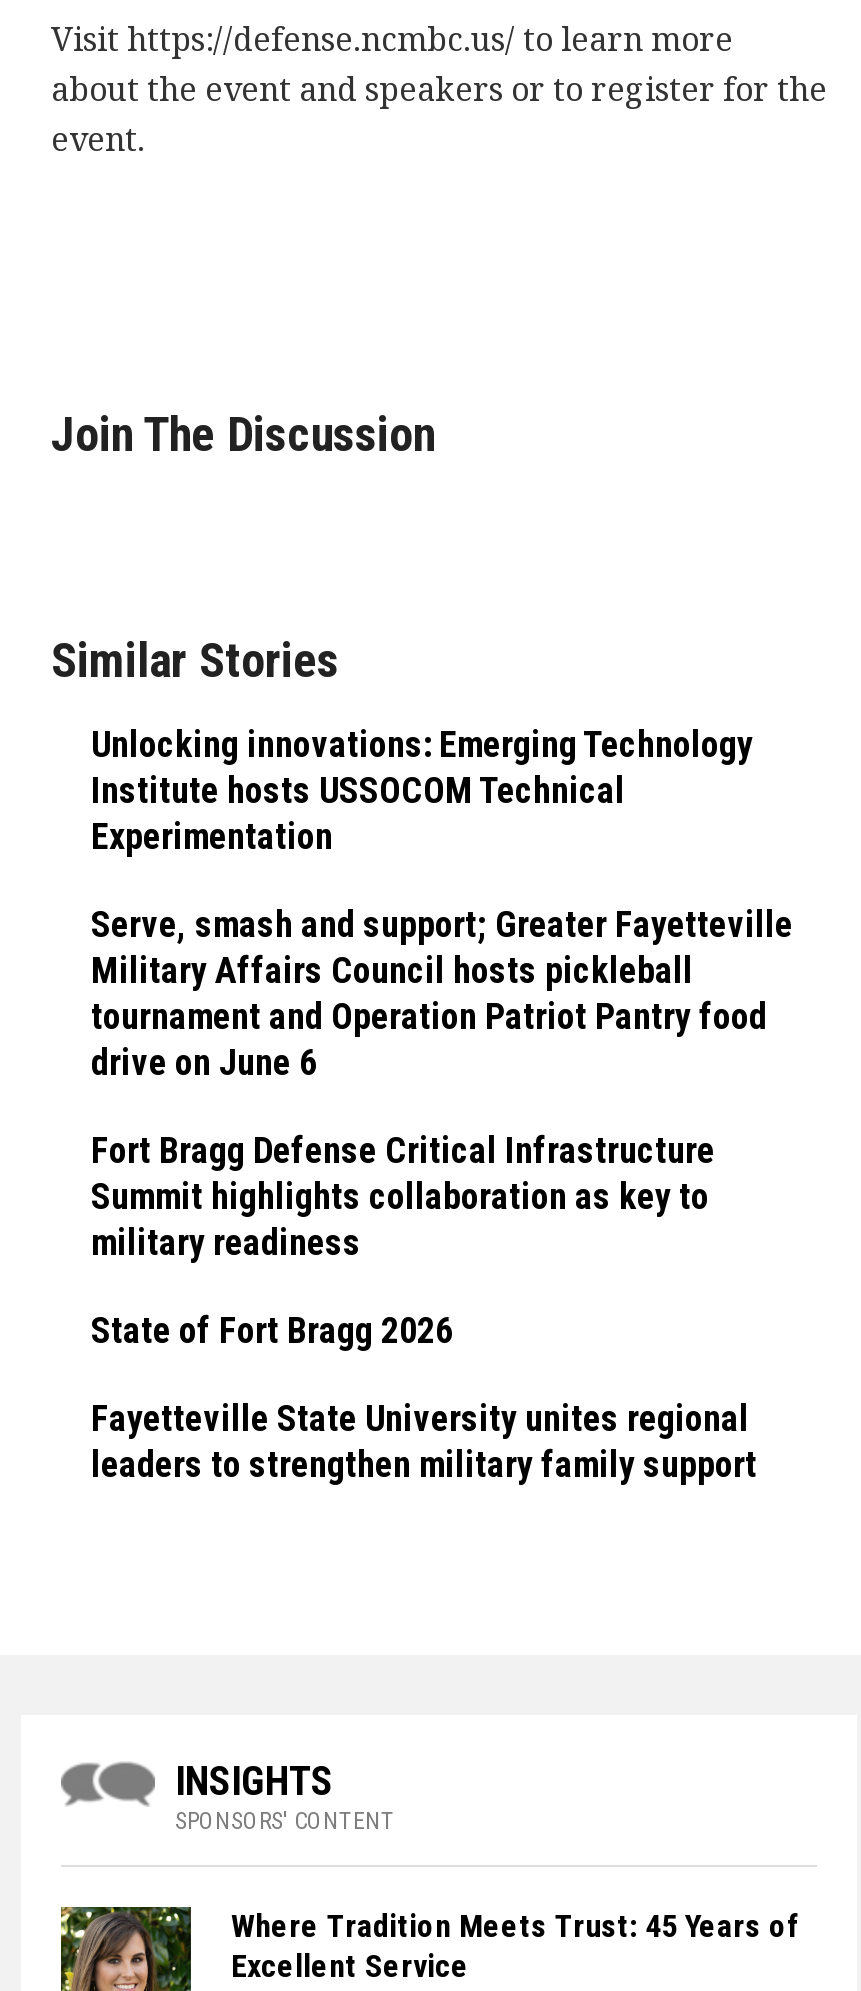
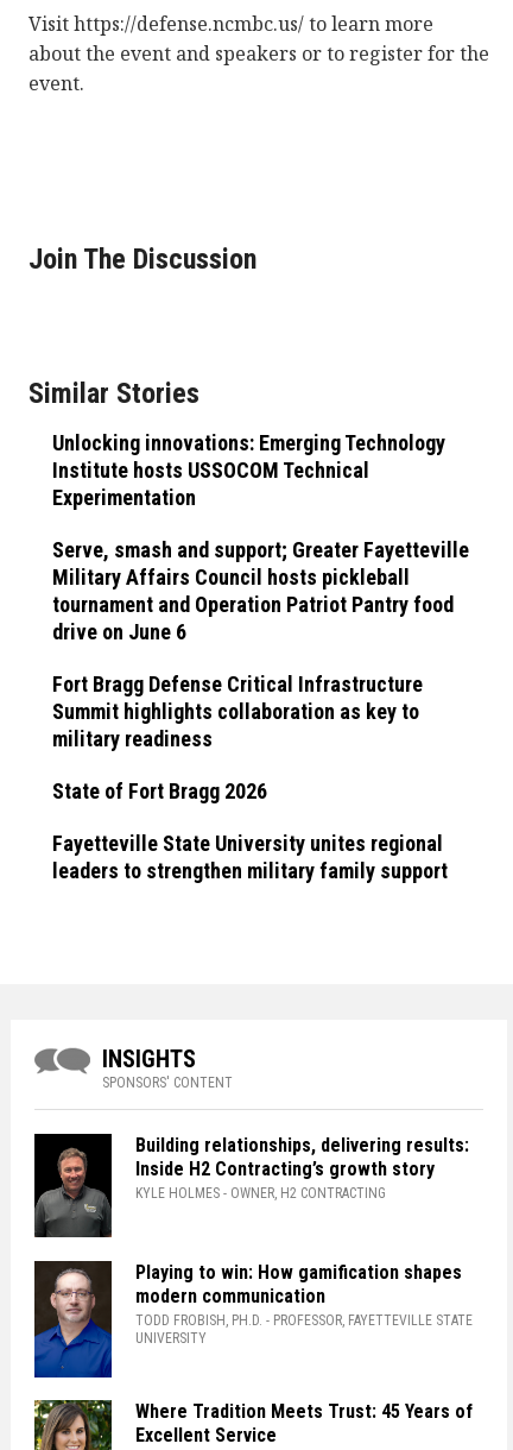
+ [image]
+ Building relationships, delivering results:
+ Inside H2 Contracting’s growth story
+ KYLE HOLMES - OWNER, H2 CONTRACTING

+ [image]
+ Playing to win: How gamification shapes
+ modern communication
+ TODD FROBISH, PH.D. - PROFESSOR, FAYETTEVILLE STATE
+ UNIVERSITY
